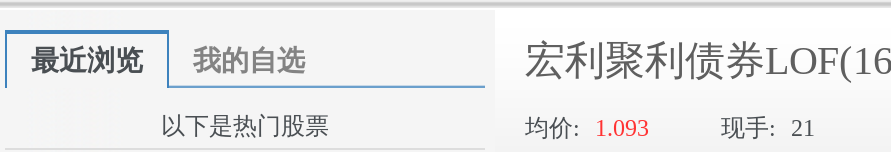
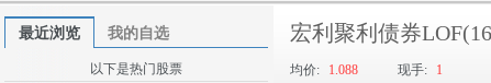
- 均价: 1.093
+ 均价: 1.088

- 现手: 21
+ 现手: 1
